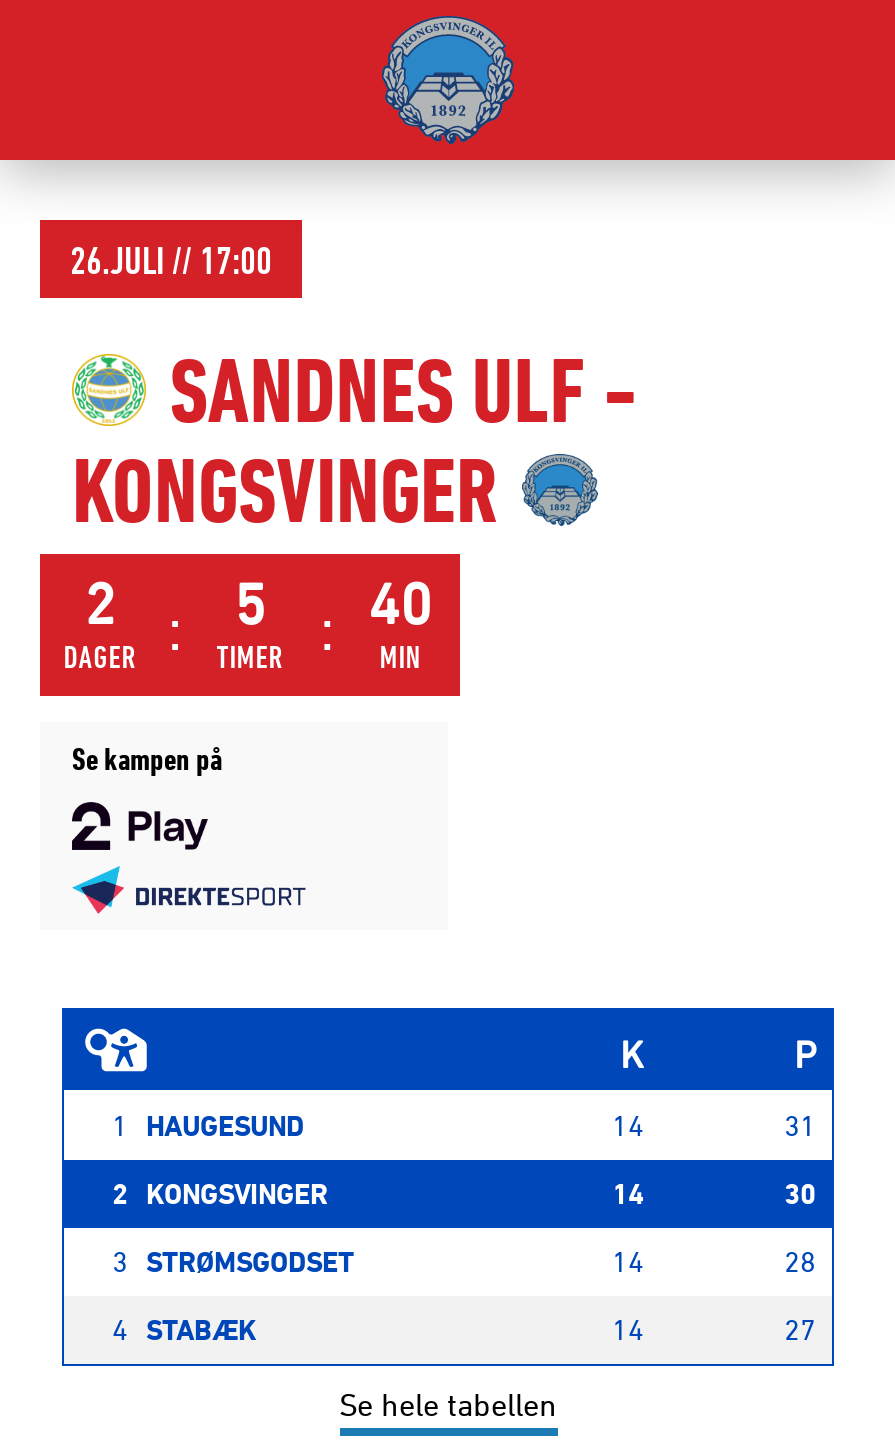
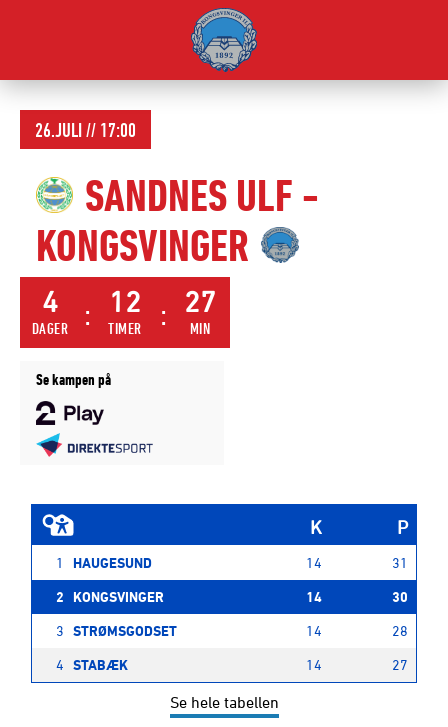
- 2
+ 4

- 5
+ 12

- 40
+ 27
